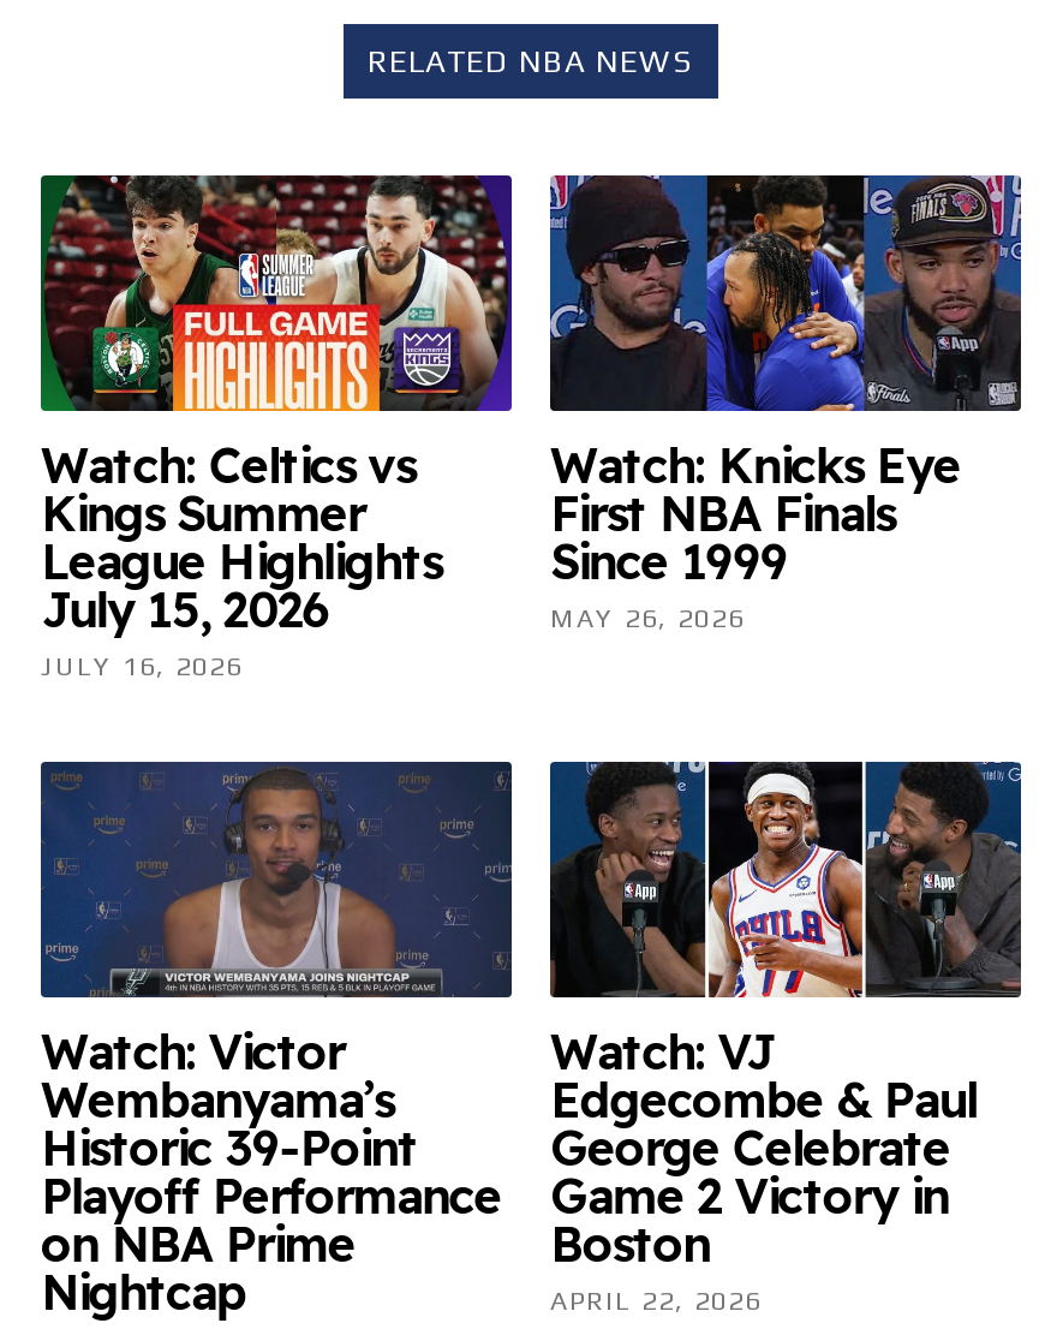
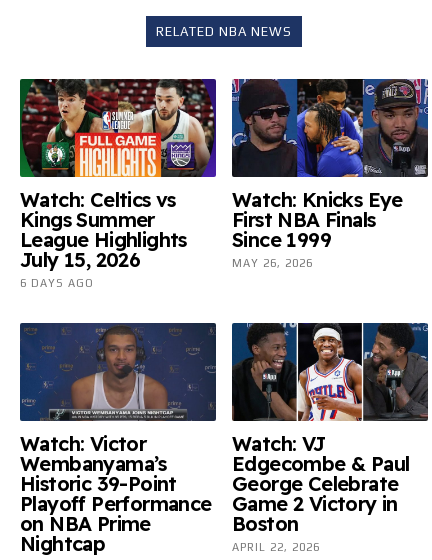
- JULY 16, 2026
+ 6 DAYS AGO
